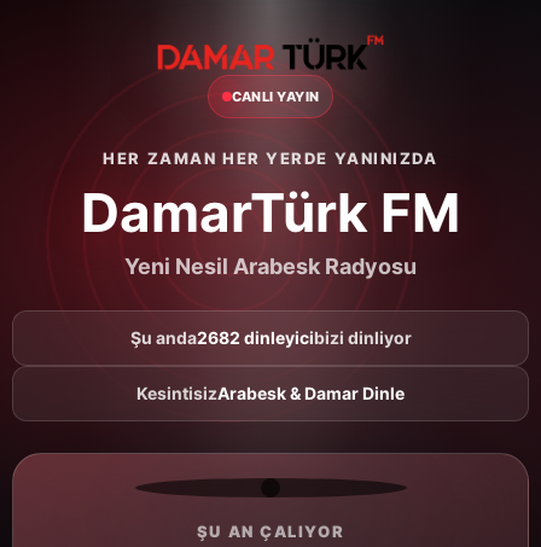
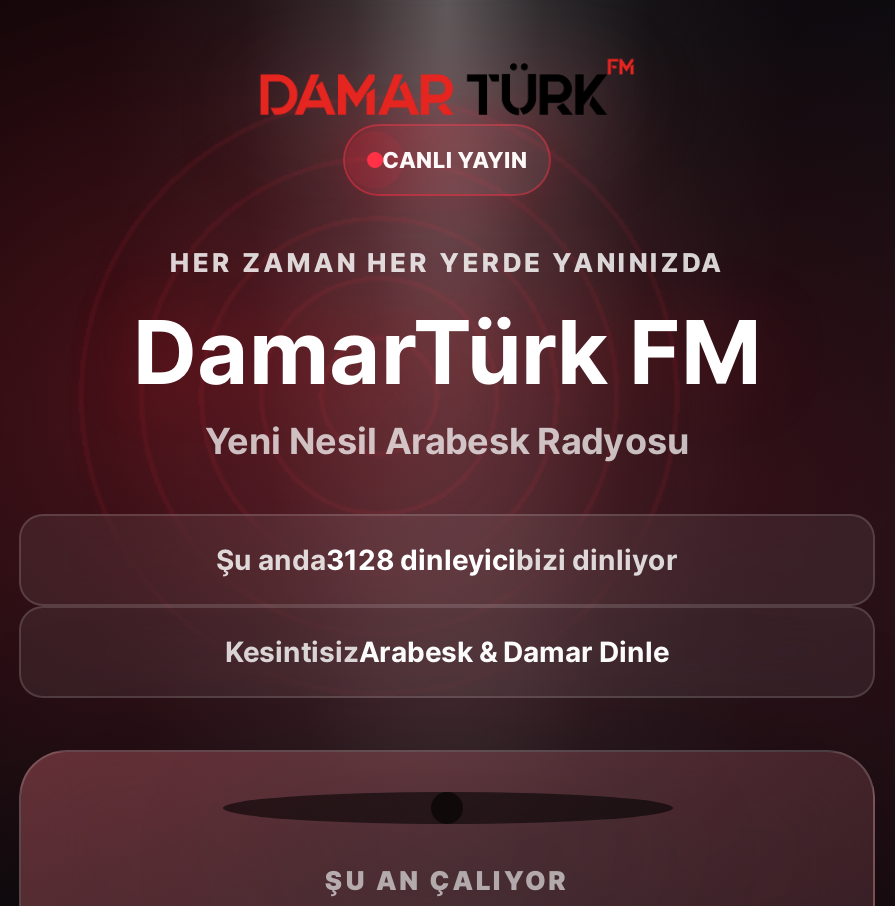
- Şu anda2682 dinleyicibizi dinliyor
+ Şu anda3128 dinleyicibizi dinliyor
